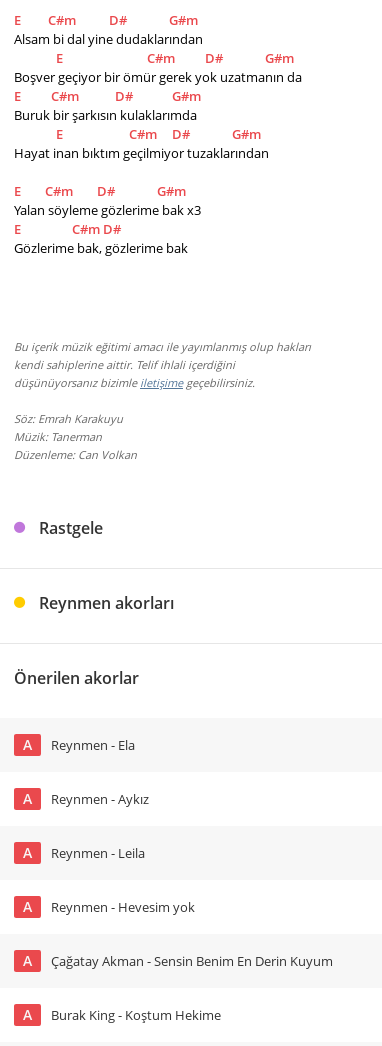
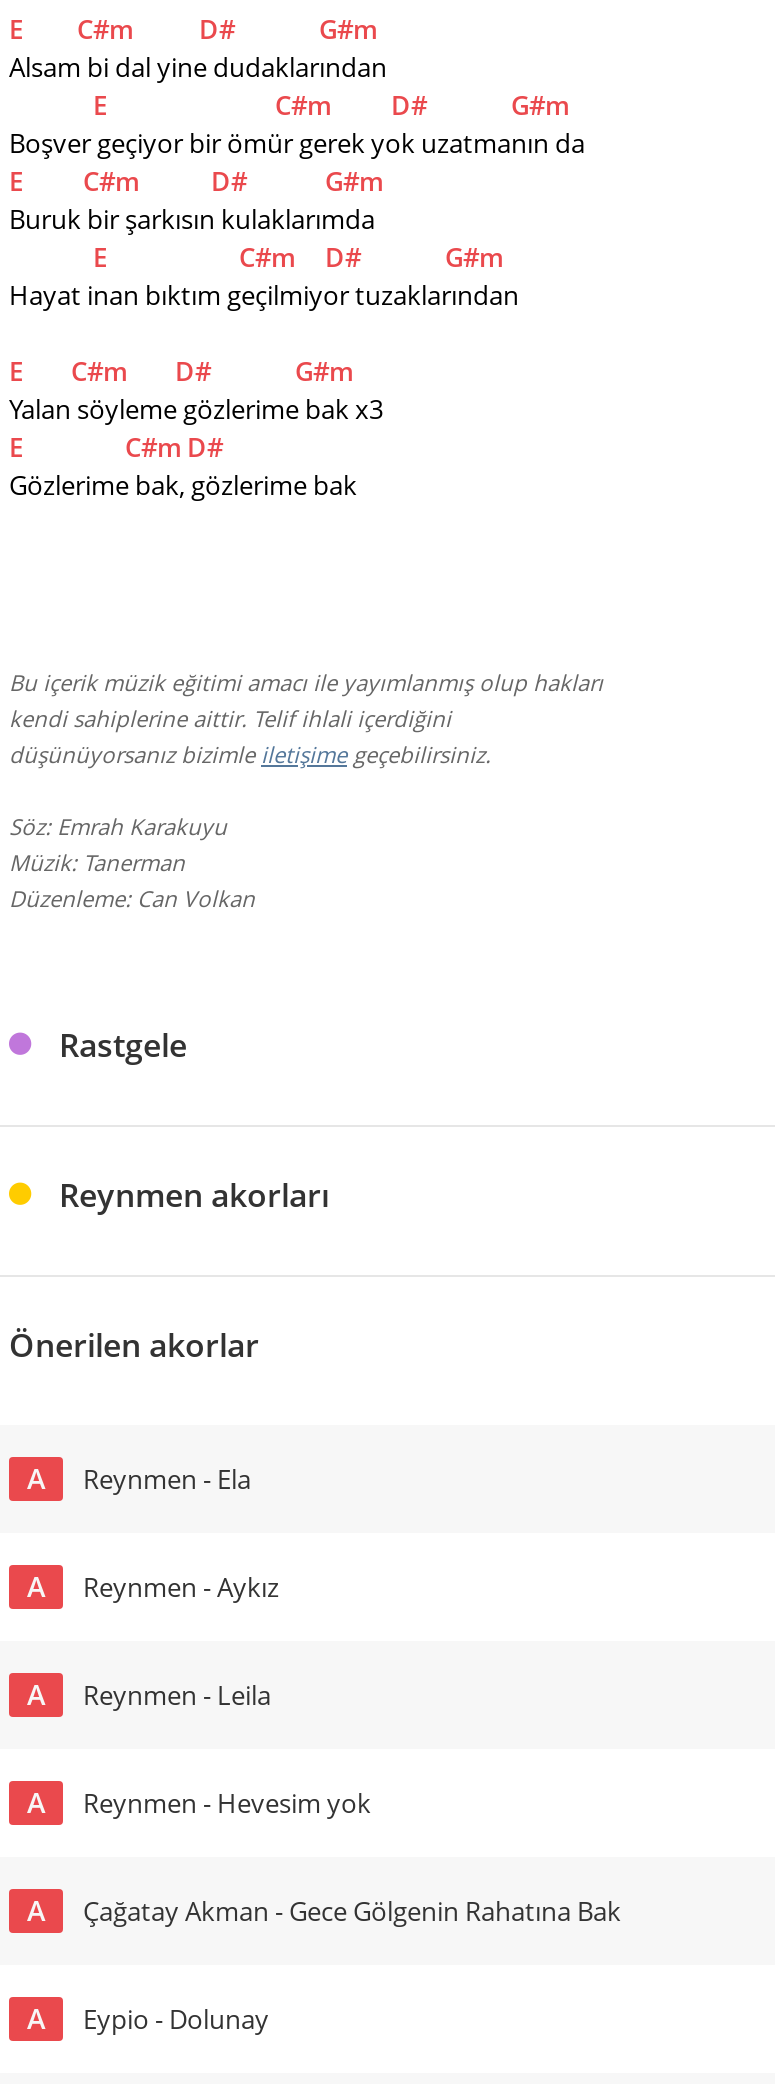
- Çağatay Akman - Sensin Benim En Derin Kuyum
+ Çağatay Akman - Gece Gölgenin Rahatına Bak

- Burak King - Koştum Hekime
+ Eypio - Dolunay
